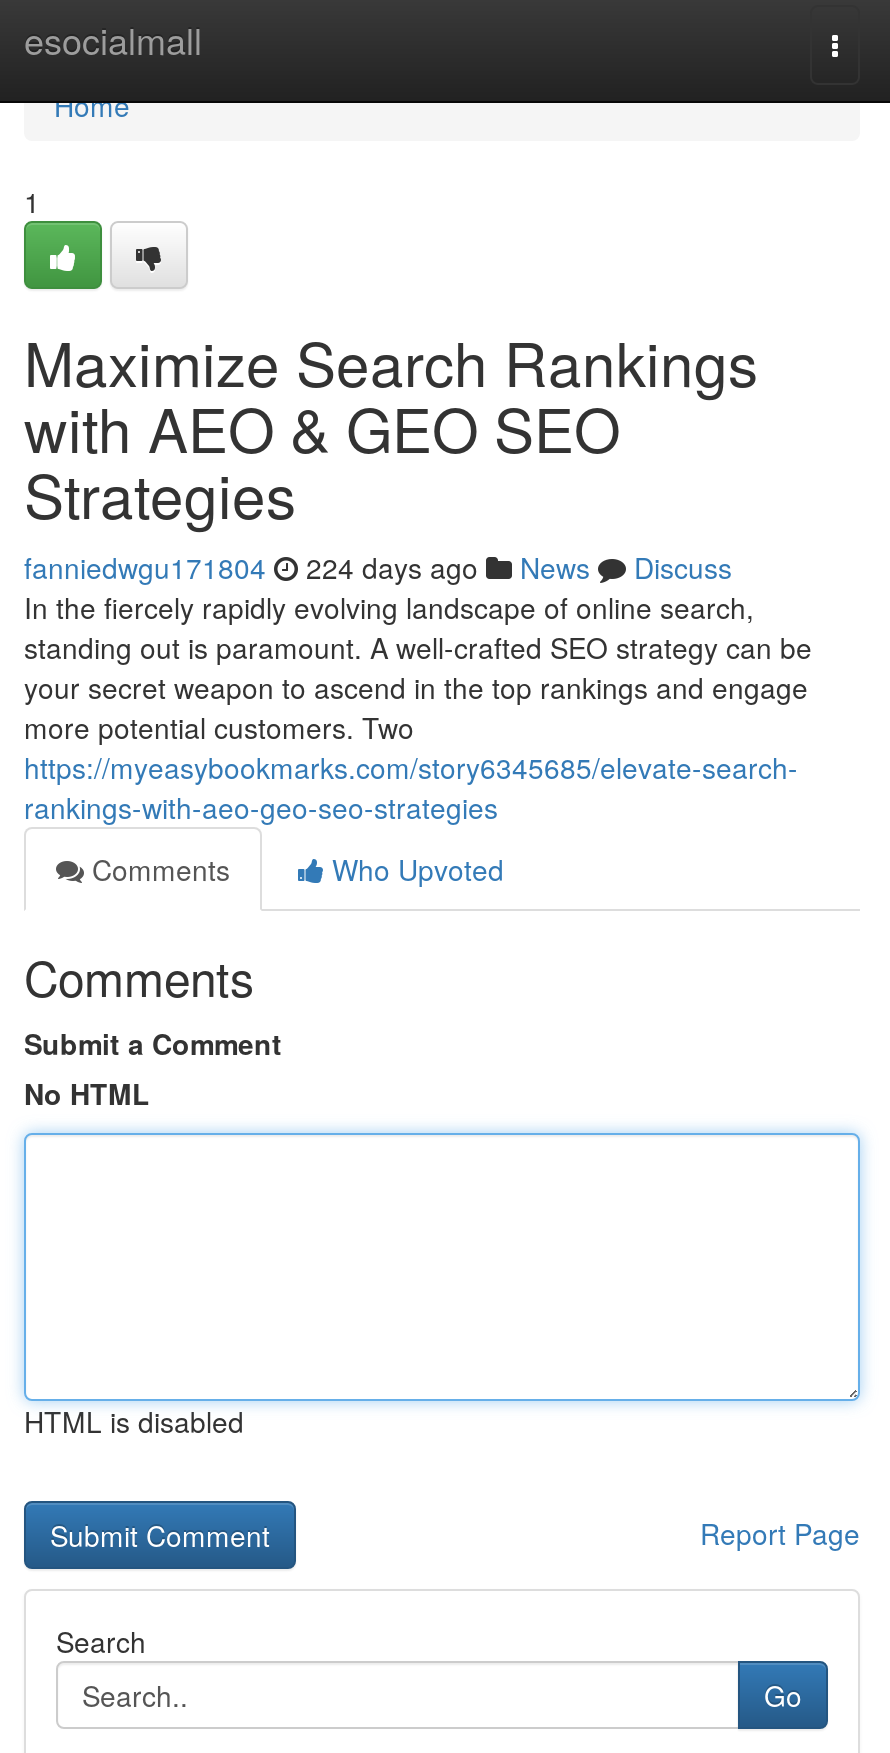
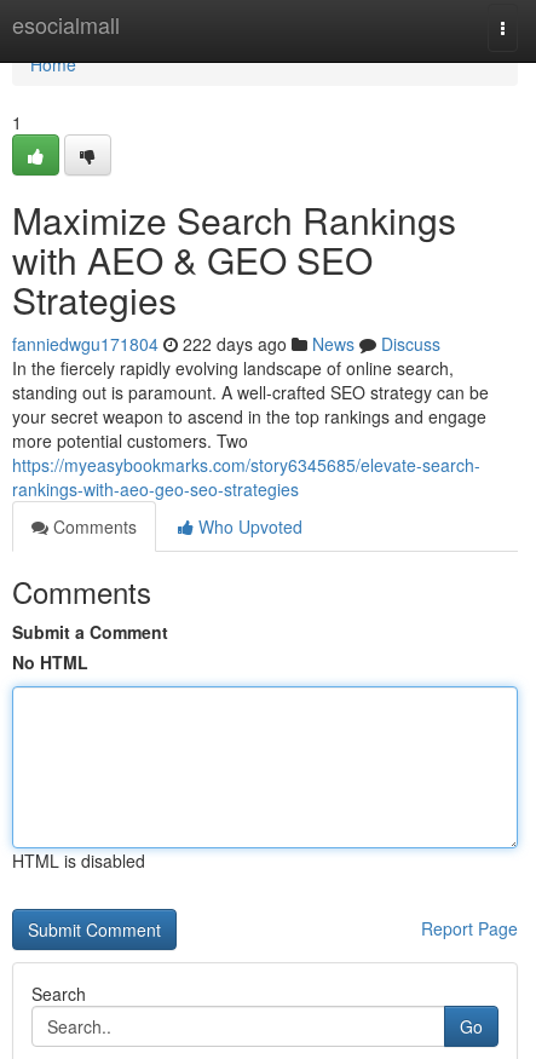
- fanniedwgu171804 224 days ago News Discuss
+ fanniedwgu171804 222 days ago News Discuss
